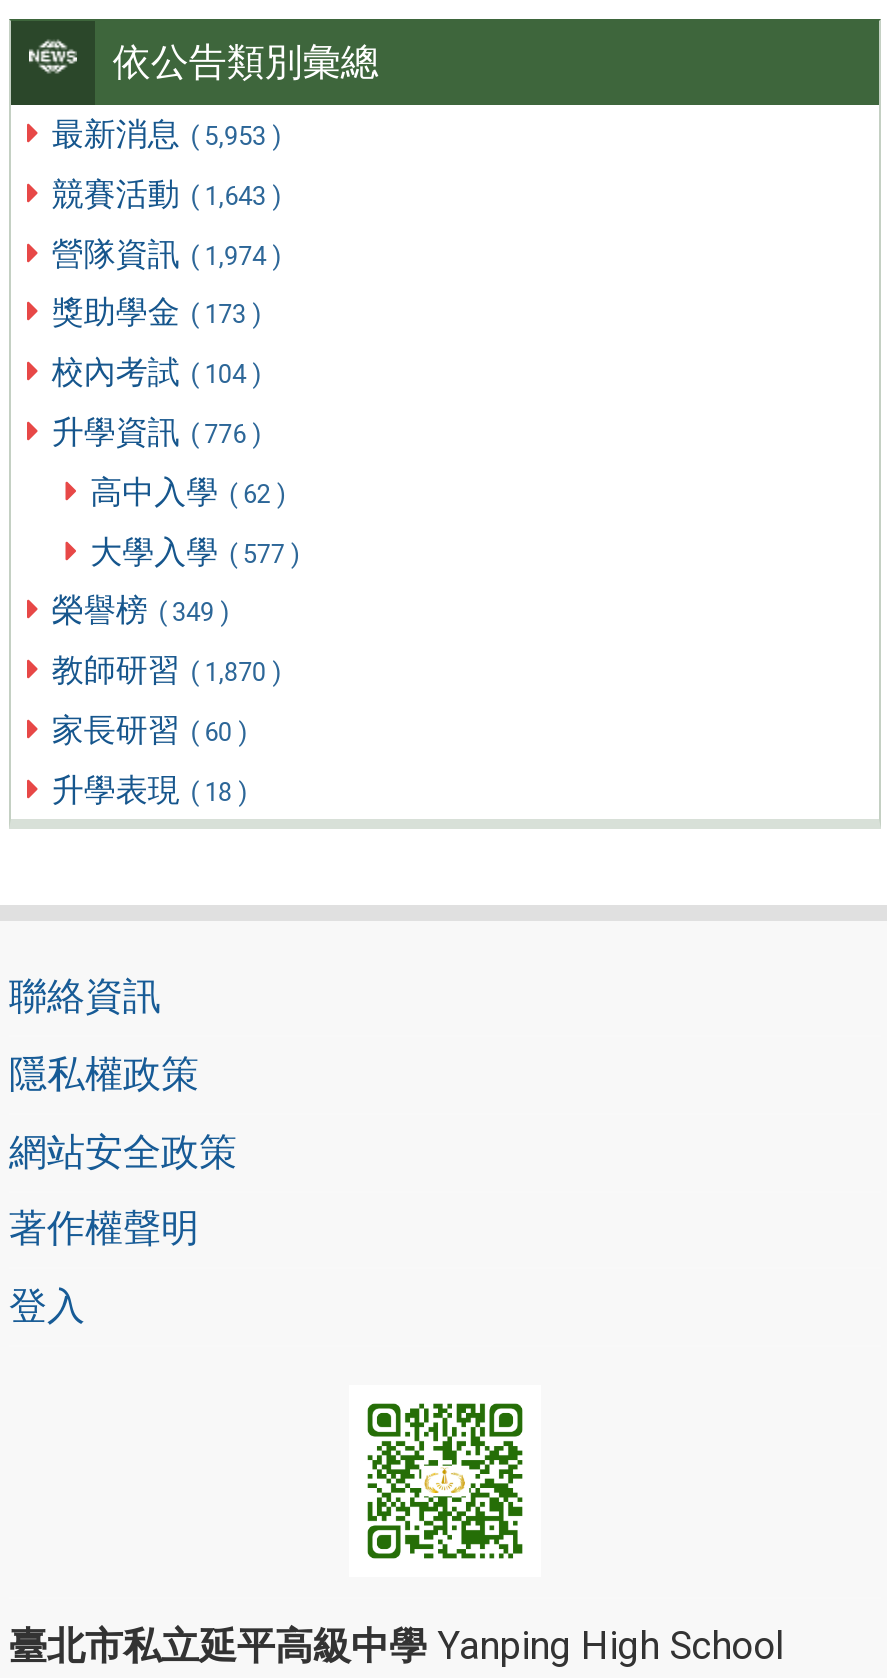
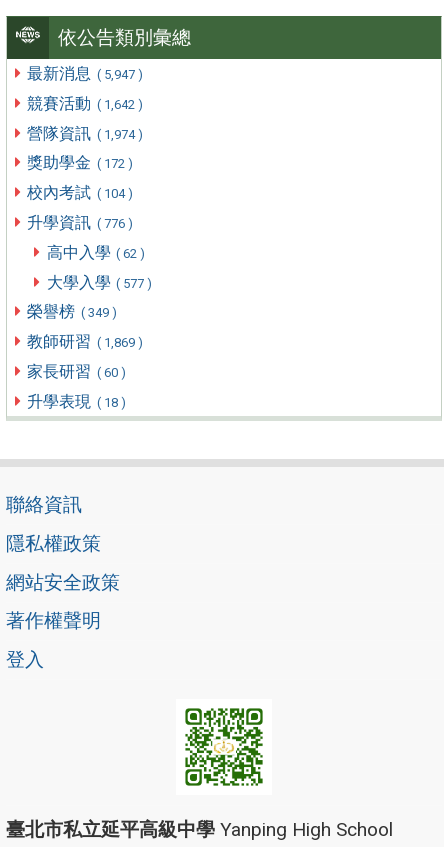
- 最新消息 ( 5,953 )
+ 最新消息 ( 5,947 )

- 競賽活動 ( 1,643 )
+ 競賽活動 ( 1,642 )

- 獎助學金 ( 173 )
+ 獎助學金 ( 172 )

- 教師研習 ( 1,870 )
+ 教師研習 ( 1,869 )
